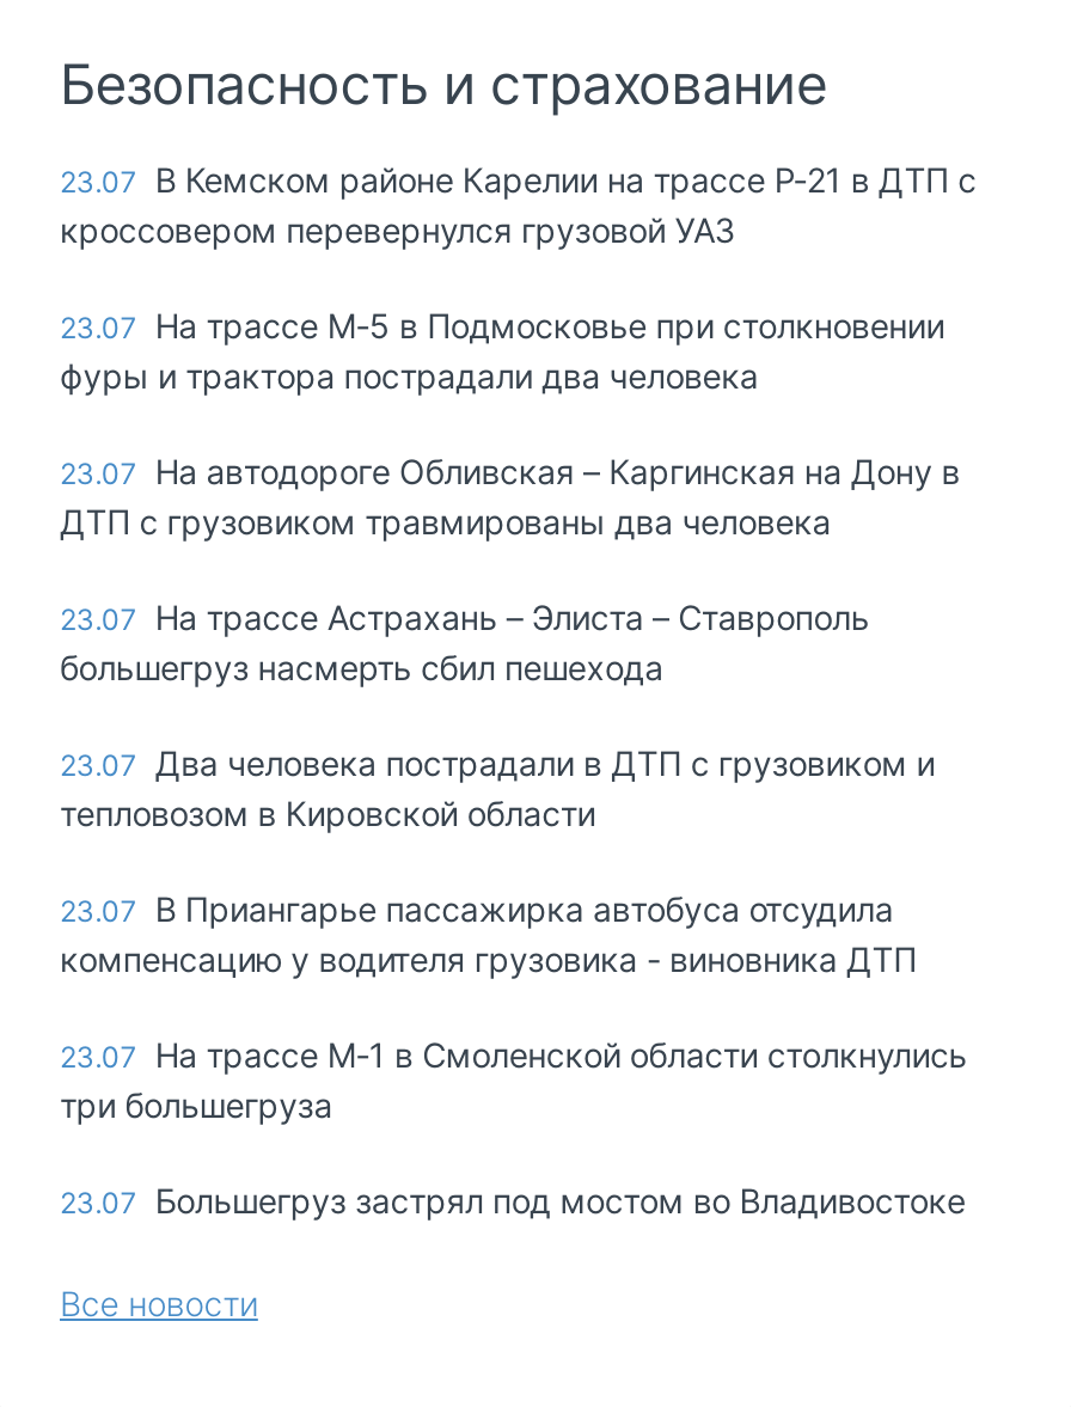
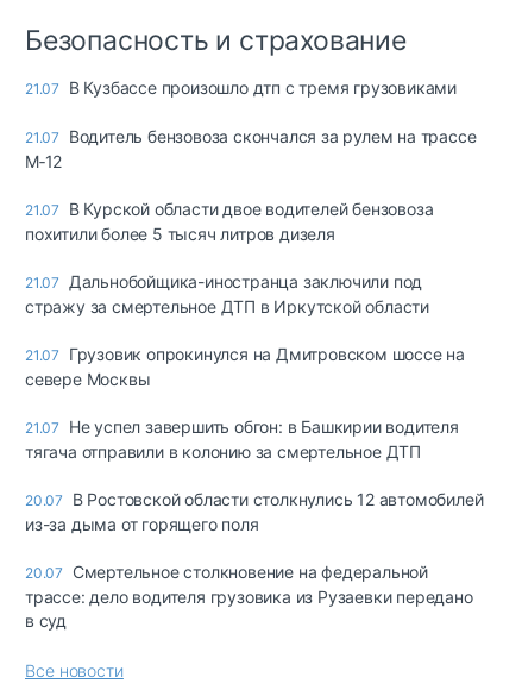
- 23.07 В Кемском районе Карелии на трассе Р-21 в ДТП с
- кроссовером перевернулся грузовой УАЗ
+ 21.07 В Кузбассе произошло дтп с тремя грузовиками

- 23.07 На трассе М-5 в Подмосковье при столкновении
- фуры и трактора пострадали два человека
+ 21.07 Водитель бензовоза скончался за рулем на трассе
+ М‑12

- 23.07 На автодороге Обливская – Каргинская на Дону в
- ДТП с грузовиком травмированы два человека
+ 21.07 В Курской области двое водителей бензовоза
+ похитили более 5 тысяч литров дизеля

- 23.07 На трассе Астрахань – Элиста – Ставрополь
- большегруз насмерть сбил пешехода
+ 21.07 Дальнобойщика-иностранца заключили под
+ стражу за смертельное ДТП в Иркутской области

- 23.07 Два человека пострадали в ДТП с грузовиком и
- тепловозом в Кировской области
+ 21.07 Грузовик опрокинулся на Дмитровском шоссе на
+ севере Москвы

- 23.07 В Приангарье пассажирка автобуса отсудила
- компенсацию у водителя грузовика - виновника ДТП
+ 21.07 Не успел завершить обгон: в Башкирии водителя
+ тягача отправили в колонию за смертельное ДТП

- 23.07 На трассе М-1 в Смоленской области столкнулись
- три большегруза
+ 20.07 В Ростовской области столкнулись 12 автомобилей
+ из-за дыма от горящего поля

- 23.07 Большегруз застрял под мостом во Владивостоке
+ 20.07 Смертельное столкновение на федеральной
+ трассе: дело водителя грузовика из Рузаевки передано
+ в суд
